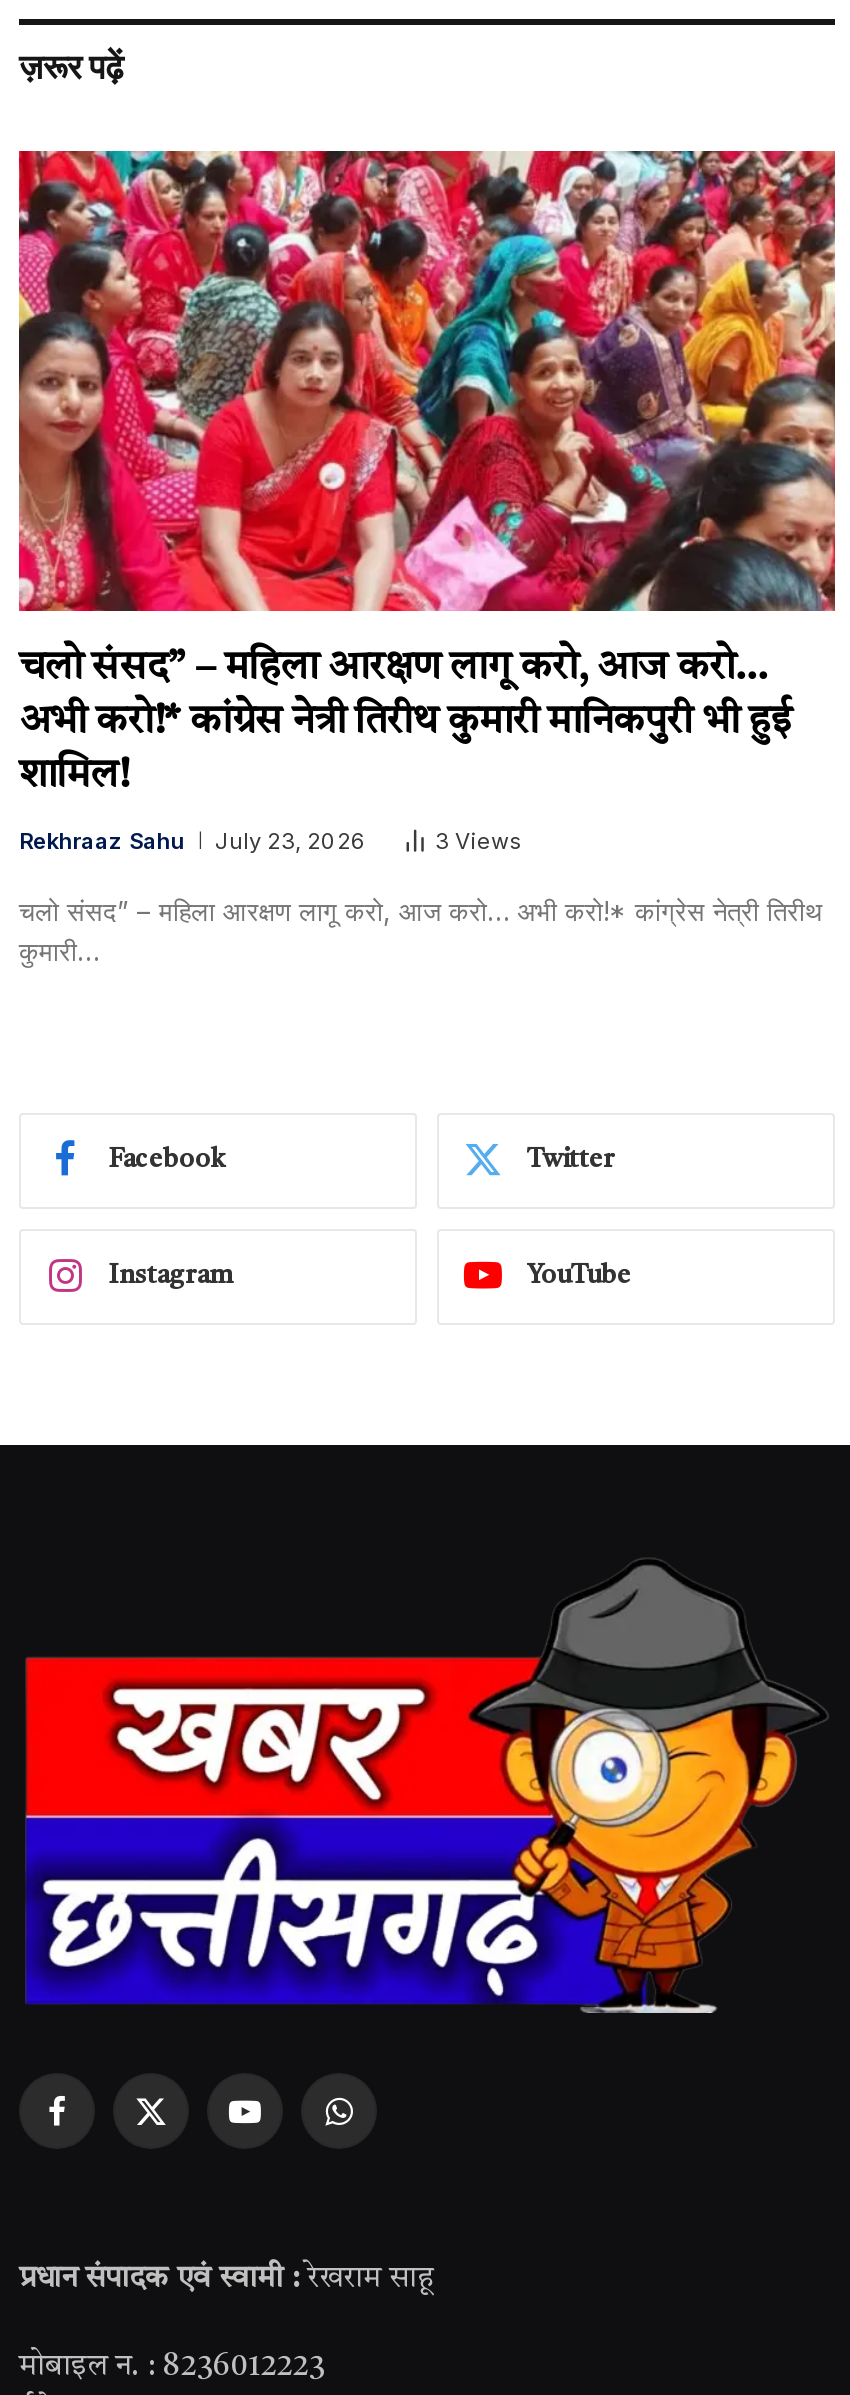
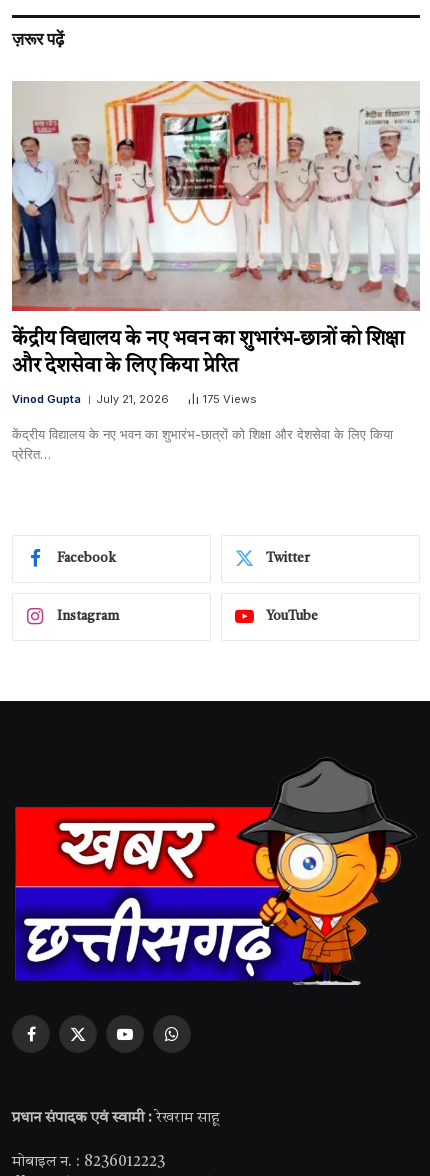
- [image]
- चलो संसद” – महिला आरक्षण लागू करो, आज करो…
- अभी करो!* कांग्रेस नेत्री तिरीथ कुमारी मानिकपुरी भी हुई
- शामिल!
+ [image]
+ केंद्रीय विद्यालय के नए भवन का शुभारंभ-छात्रों को शिक्षा
+ और देशसेवा के लिए किया प्रेरित

- Rekhraaz Sahu
- July 23, 2026
- 3 Views
+ Vinod Gupta
+ July 21, 2026
+ 175 Views

- चलो संसद” – महिला आरक्षण लागू करो, आज करो… अभी करो!* कांग्रेस नेत्री तिरीथ
- कुमारी…
+ केंद्रीय विद्यालय के नए भवन का शुभारंभ-छात्रों को शिक्षा और देशसेवा के लिए किया
+ प्रेरित…
